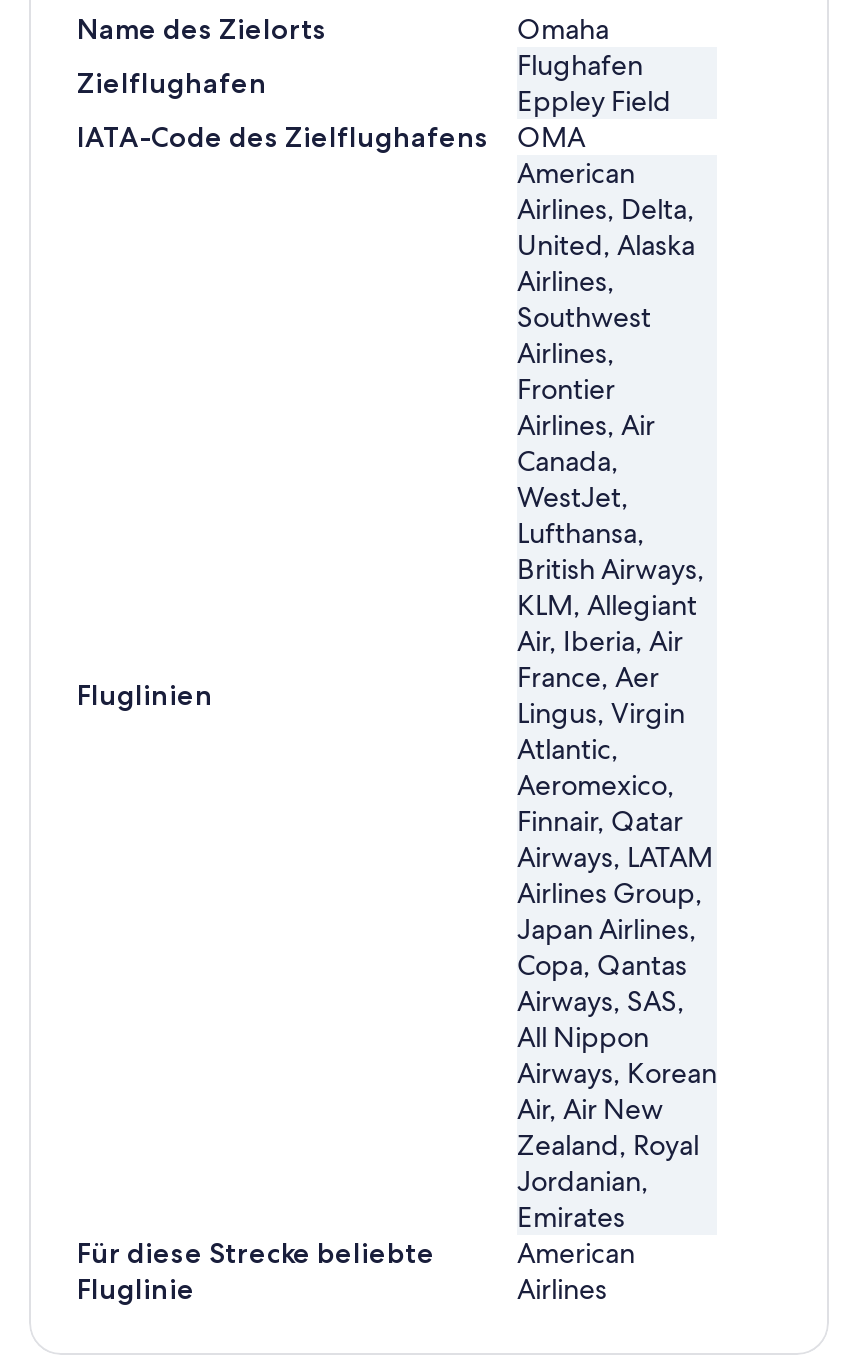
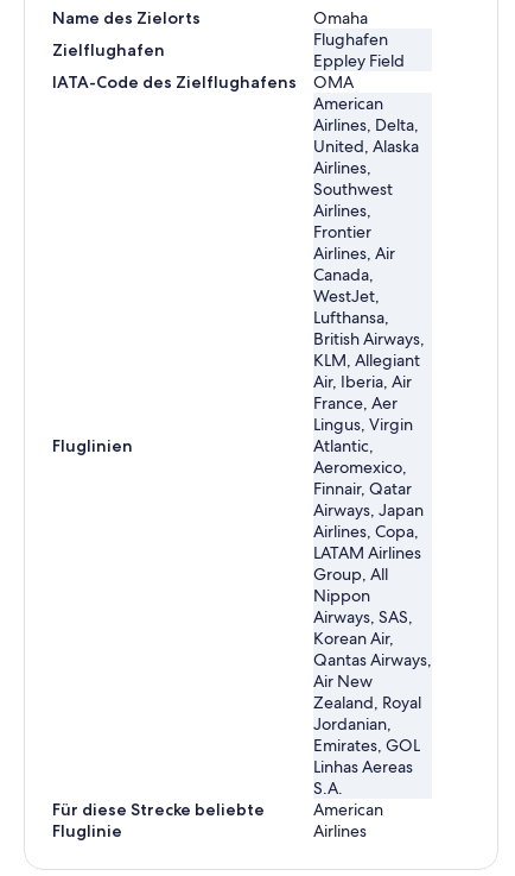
- Airways, LATAM
- Airlines Group,
- Japan Airlines,
- Copa, Qantas
+ Airways, Japan
+ Airlines, Copa,
+ LATAM Airlines
+ Group, All
+ Nippon

- All Nippon
- Airways, Korean
- Air, Air New
+ Korean Air,
+ Qantas Airways,
+ Air New

- Emirates
+ Emirates, GOL
+ Linhas Aereas
+ S.A.
